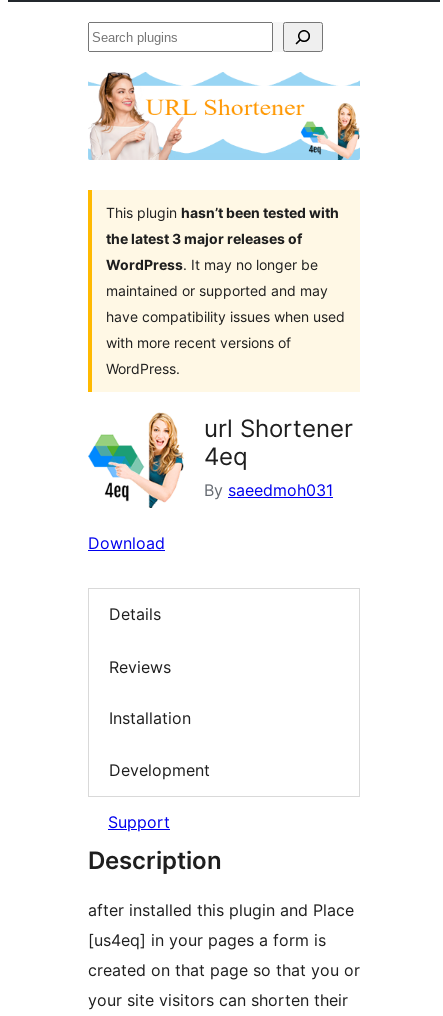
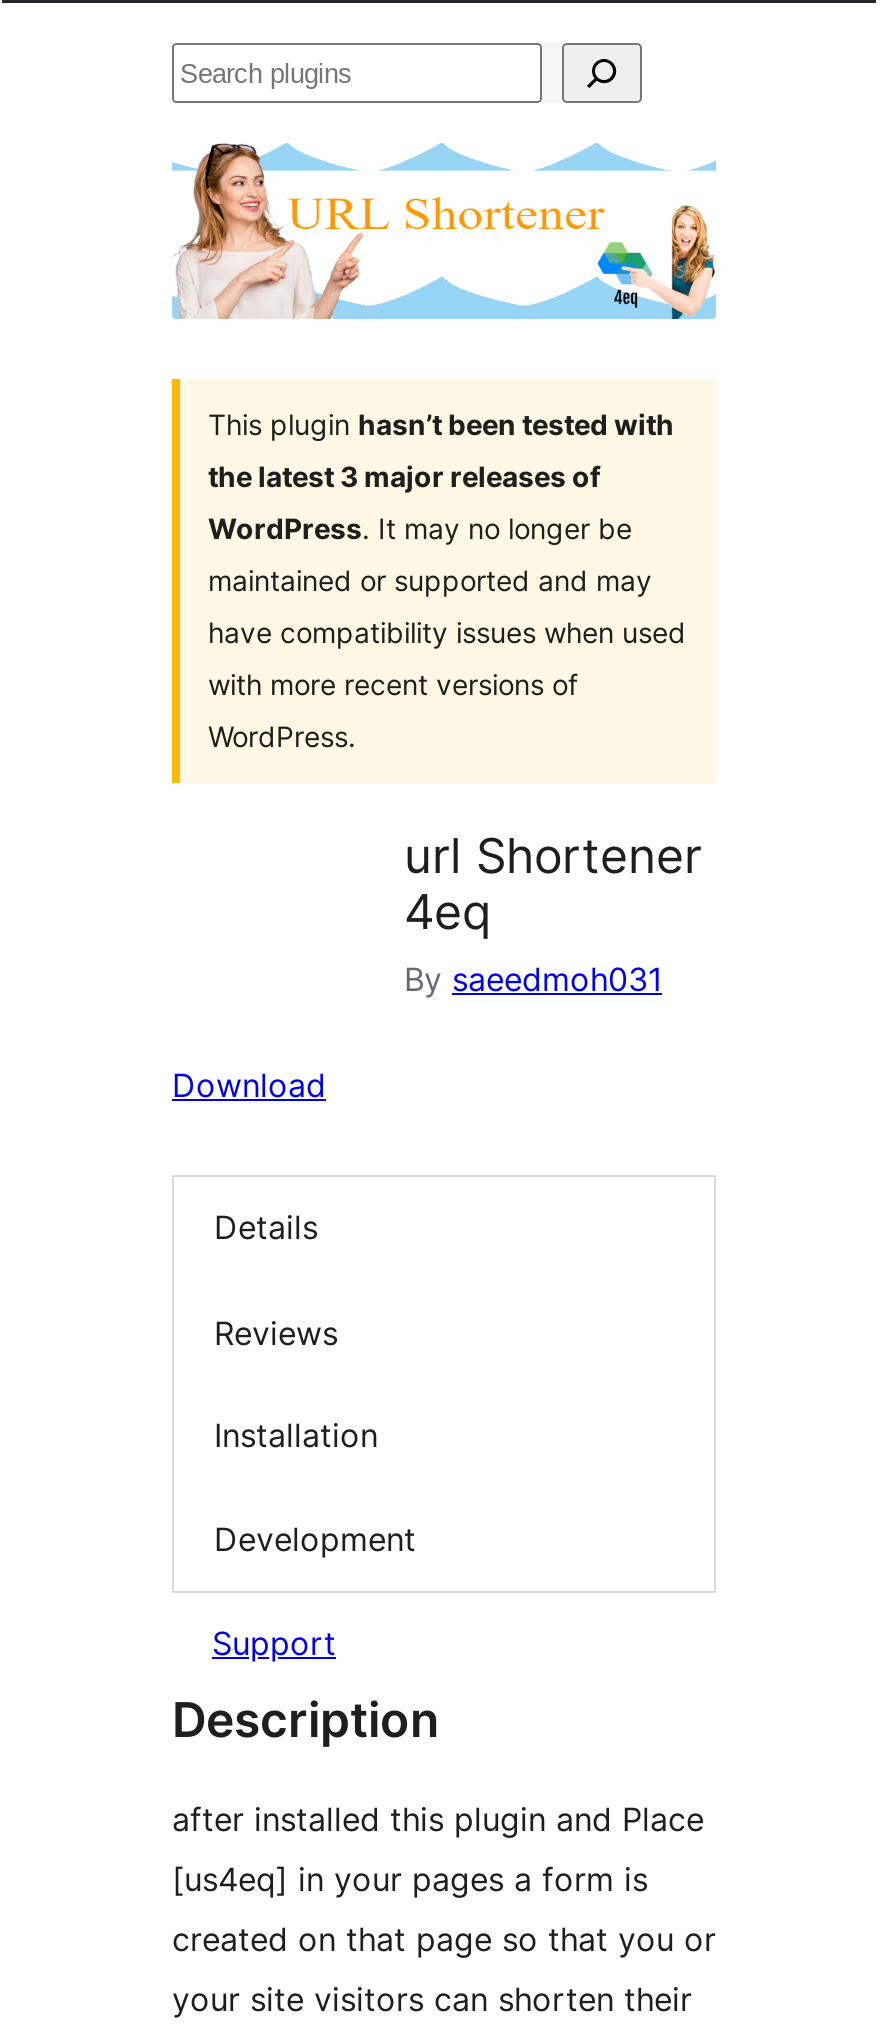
- [image]
